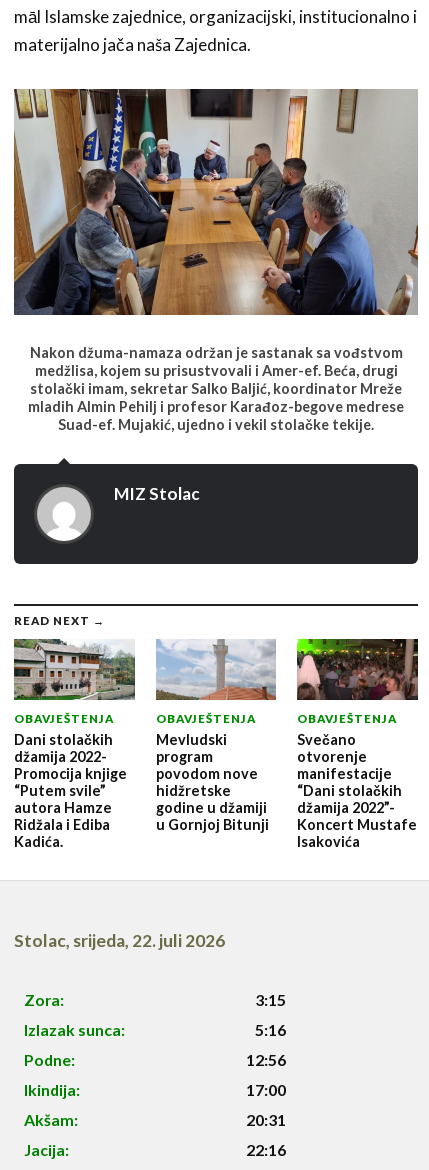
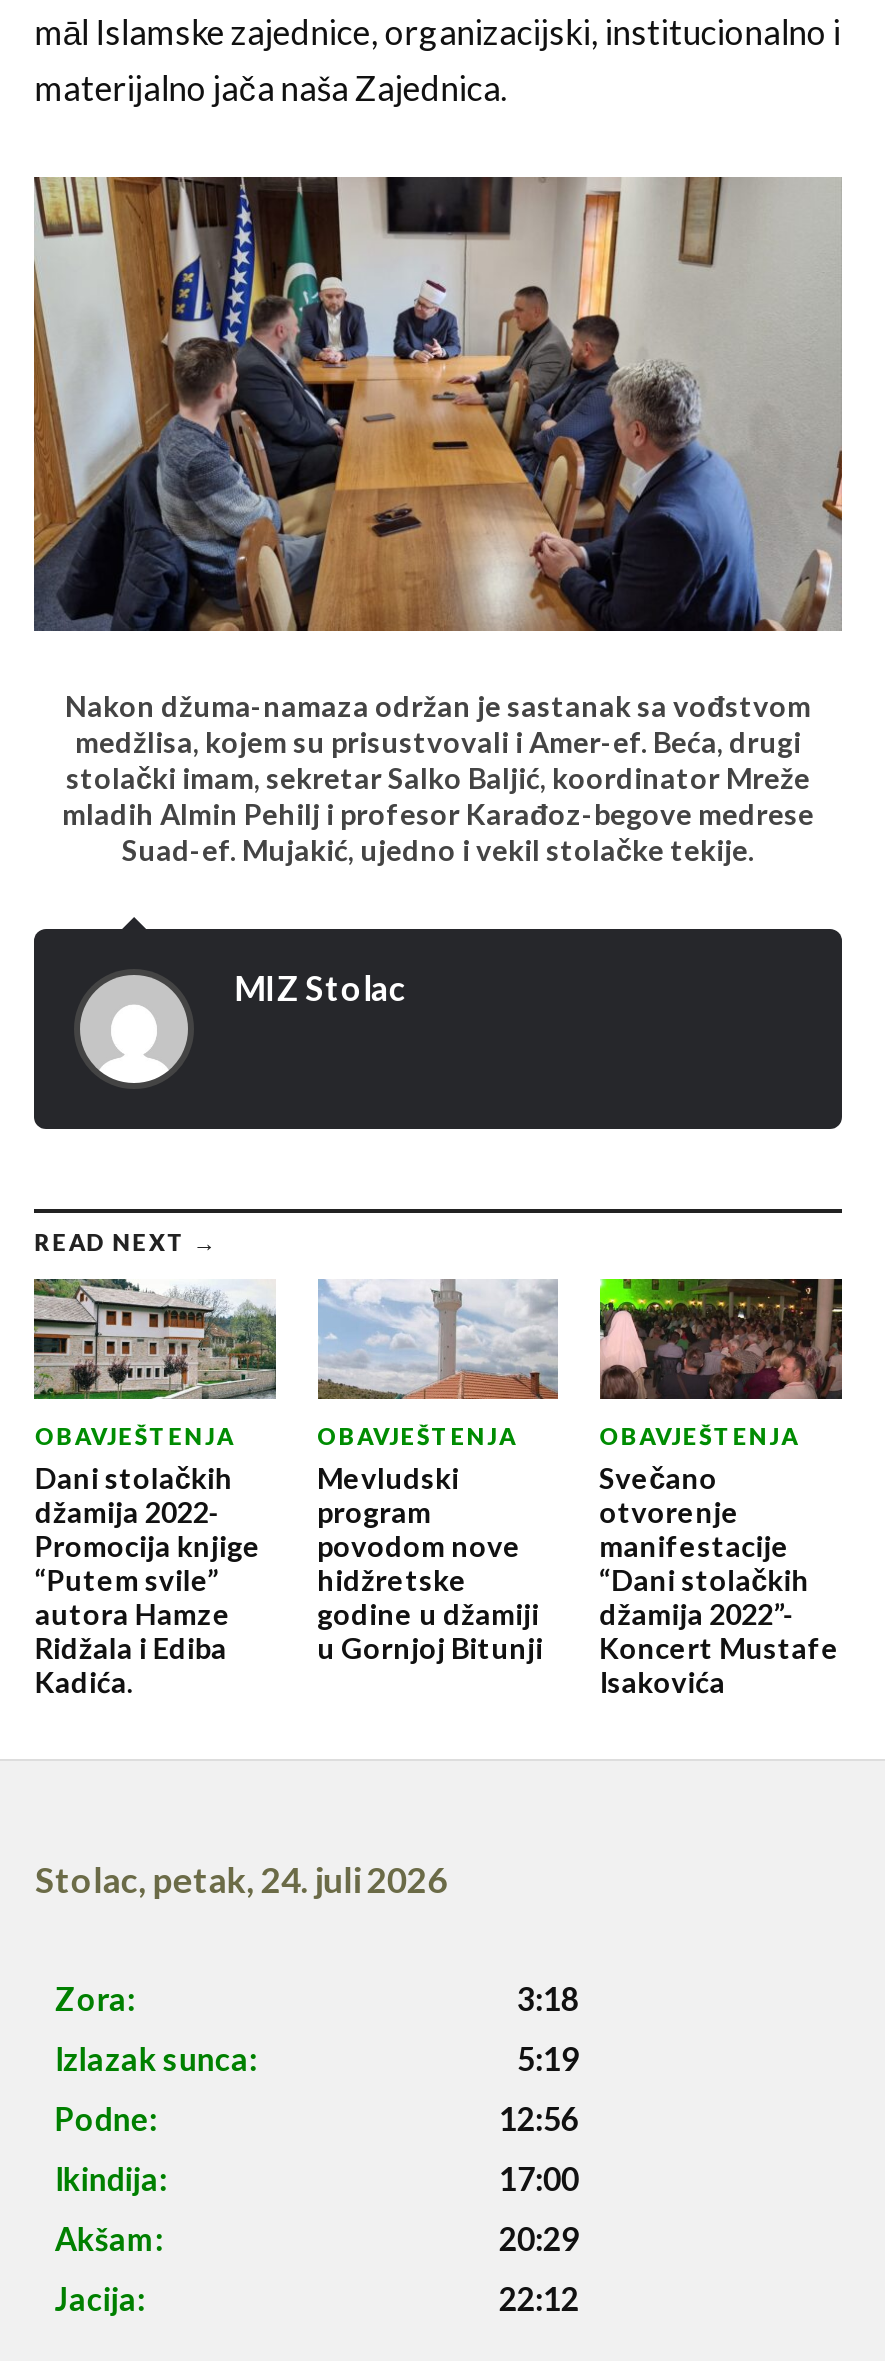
- Stolac, srijeda, 22. juli 2026
+ Stolac, petak, 24. juli 2026

- 3:15
+ 3:18

- 5:16
+ 5:19

- 20:31
+ 20:29

- 22:16
+ 22:12
